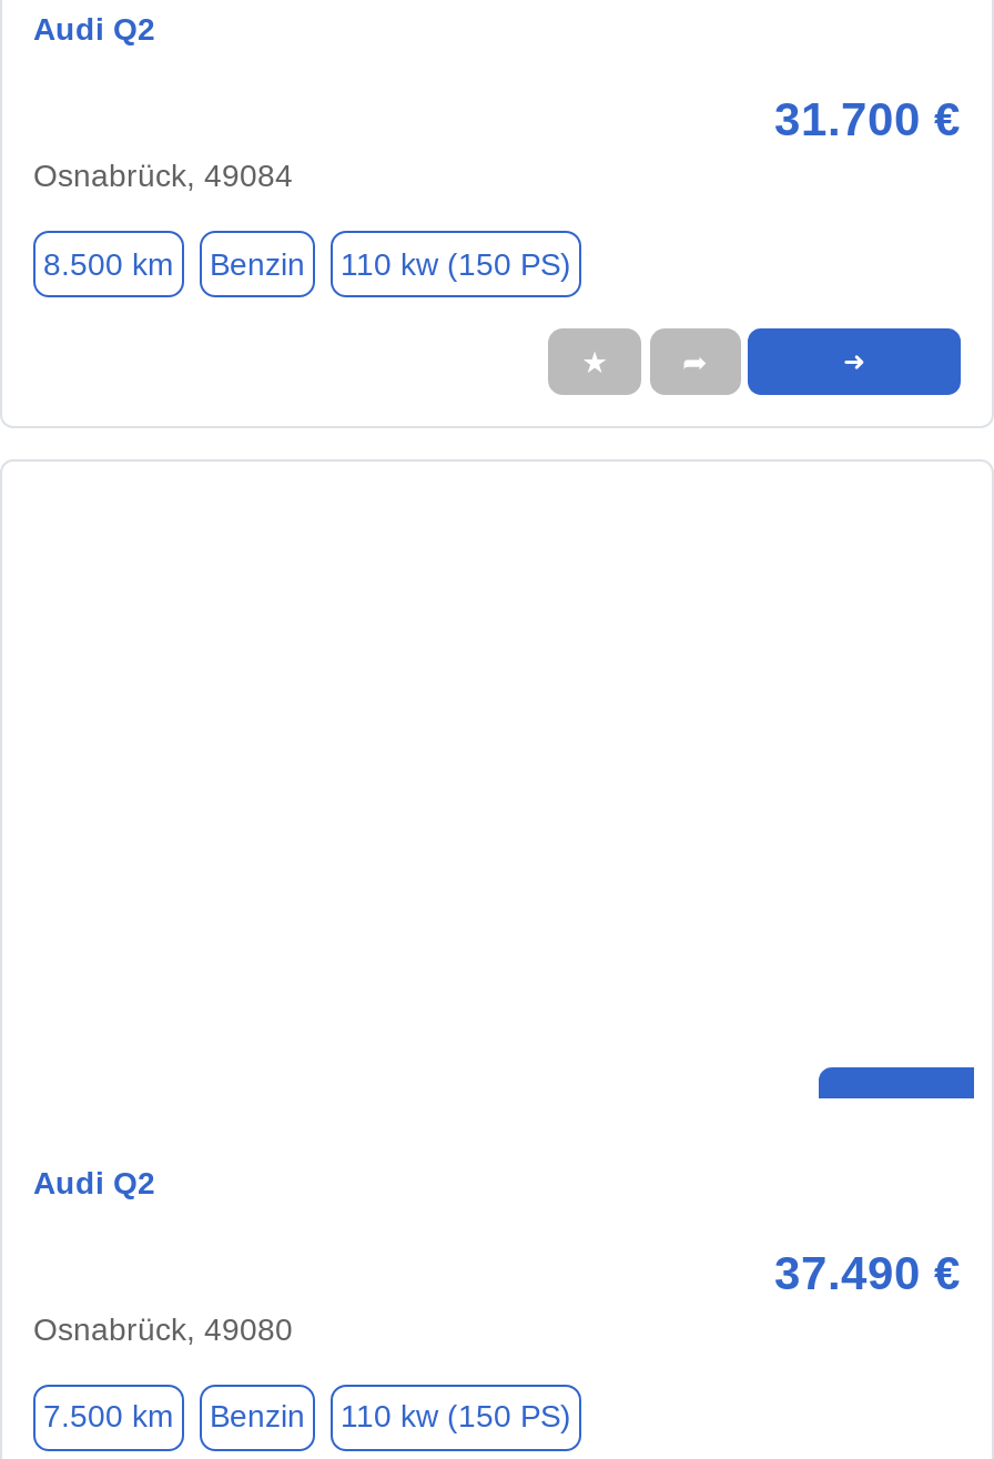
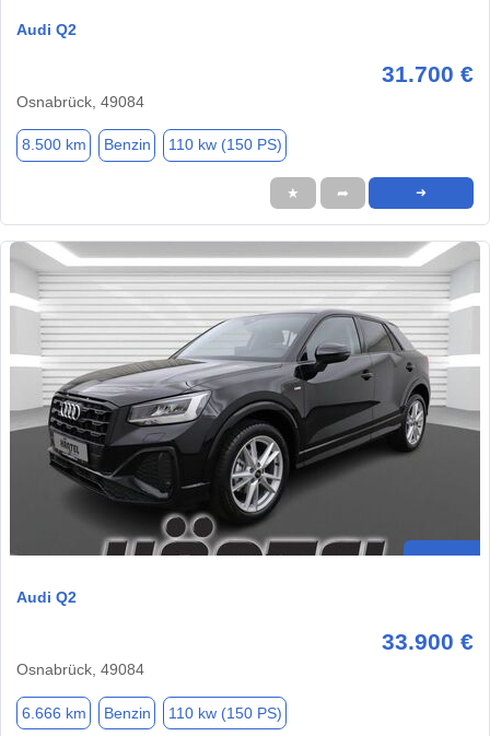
+ [image]

- 37.490 €
+ 33.900 €

- Osnabrück, 49080
+ Osnabrück, 49084

- 7.500 km Benzin 110 kw (150 PS)
+ 6.666 km Benzin 110 kw (150 PS)
